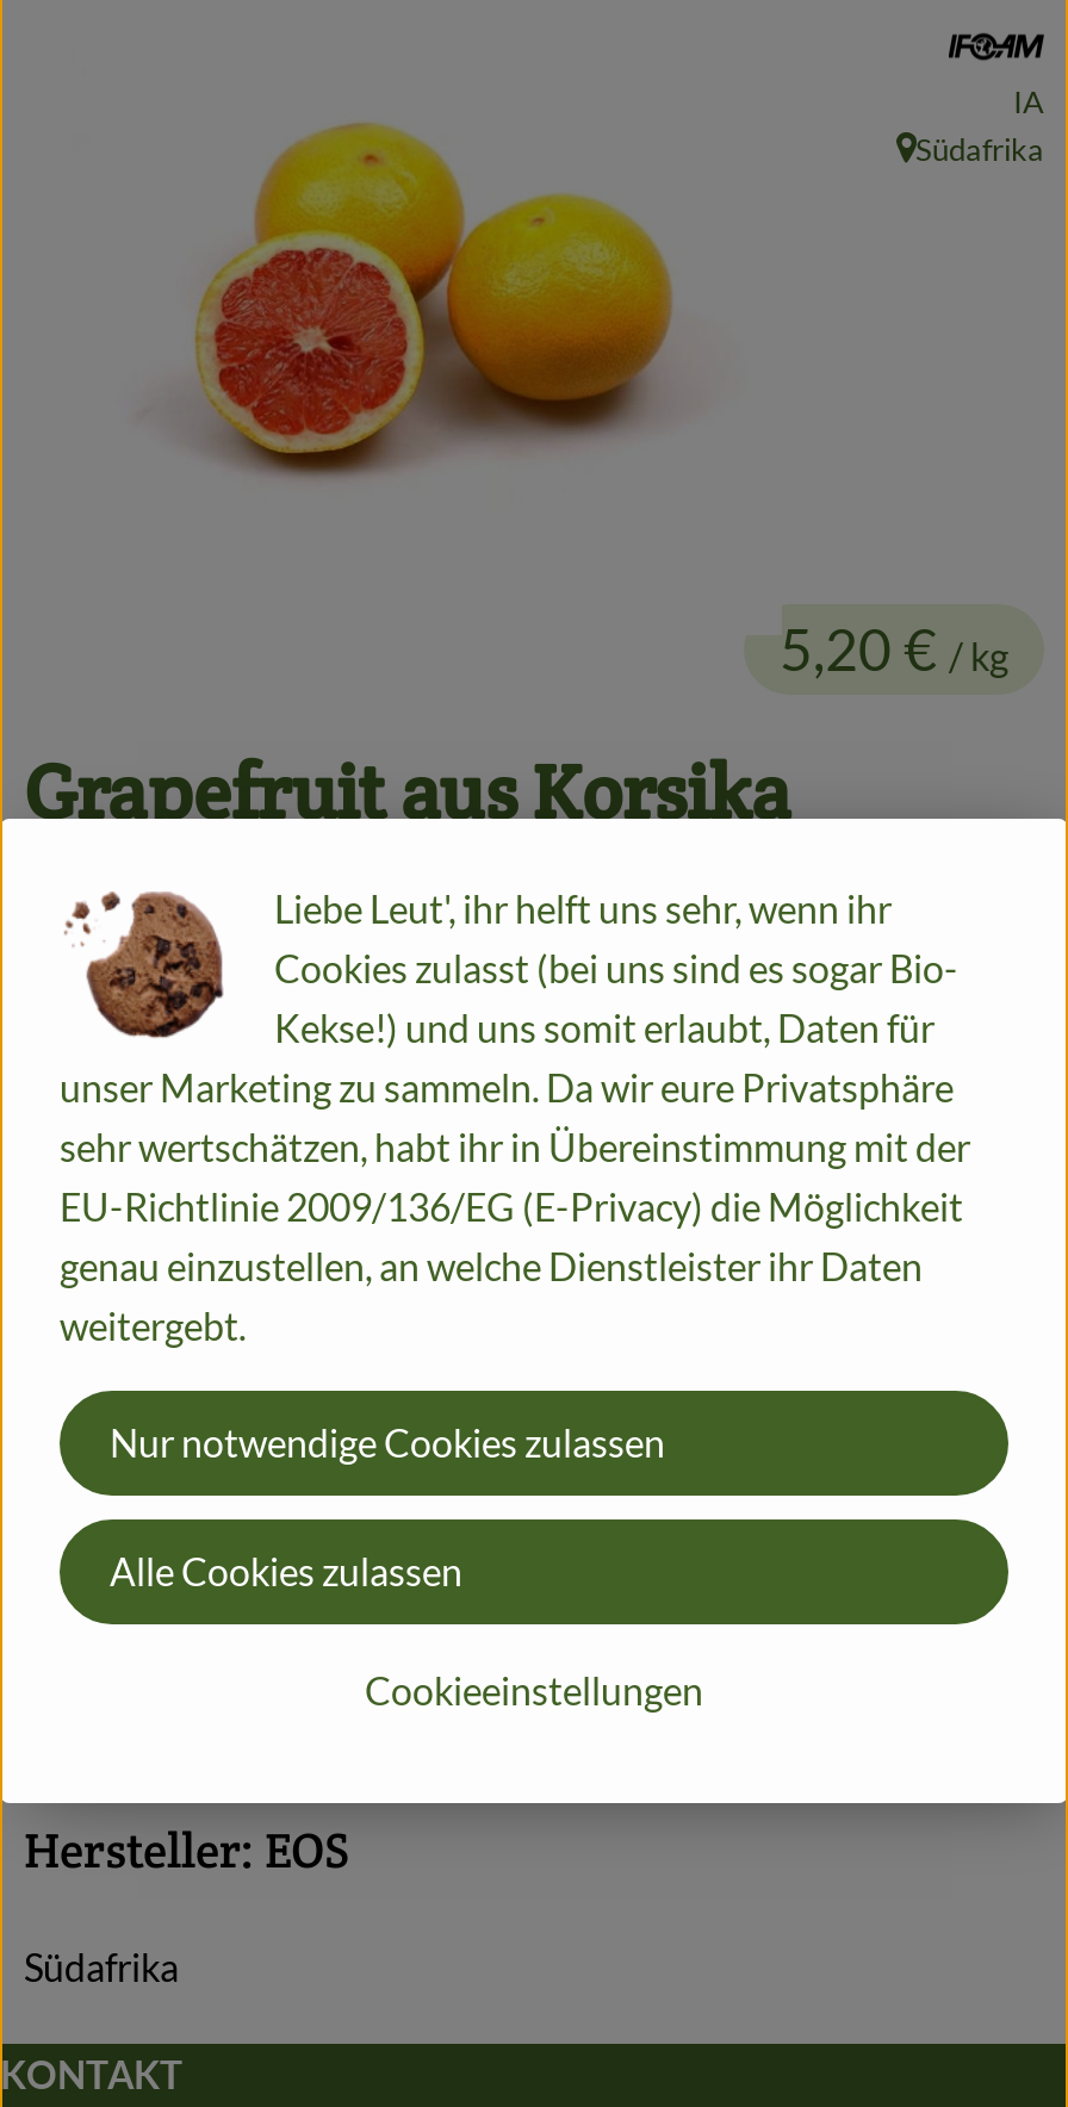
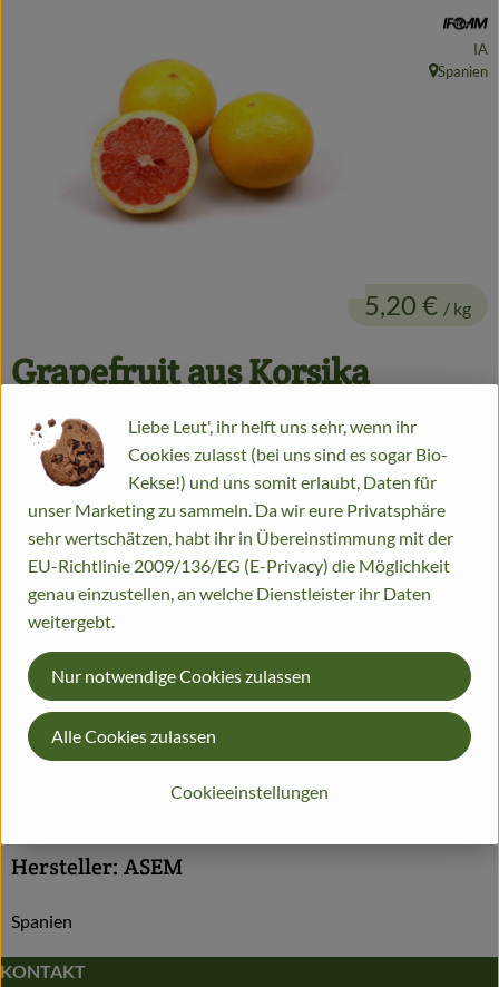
- Südafrika
+ Spanien

- Hersteller: EOS
+ Hersteller: ASEM

- Südafrika
+ Spanien
